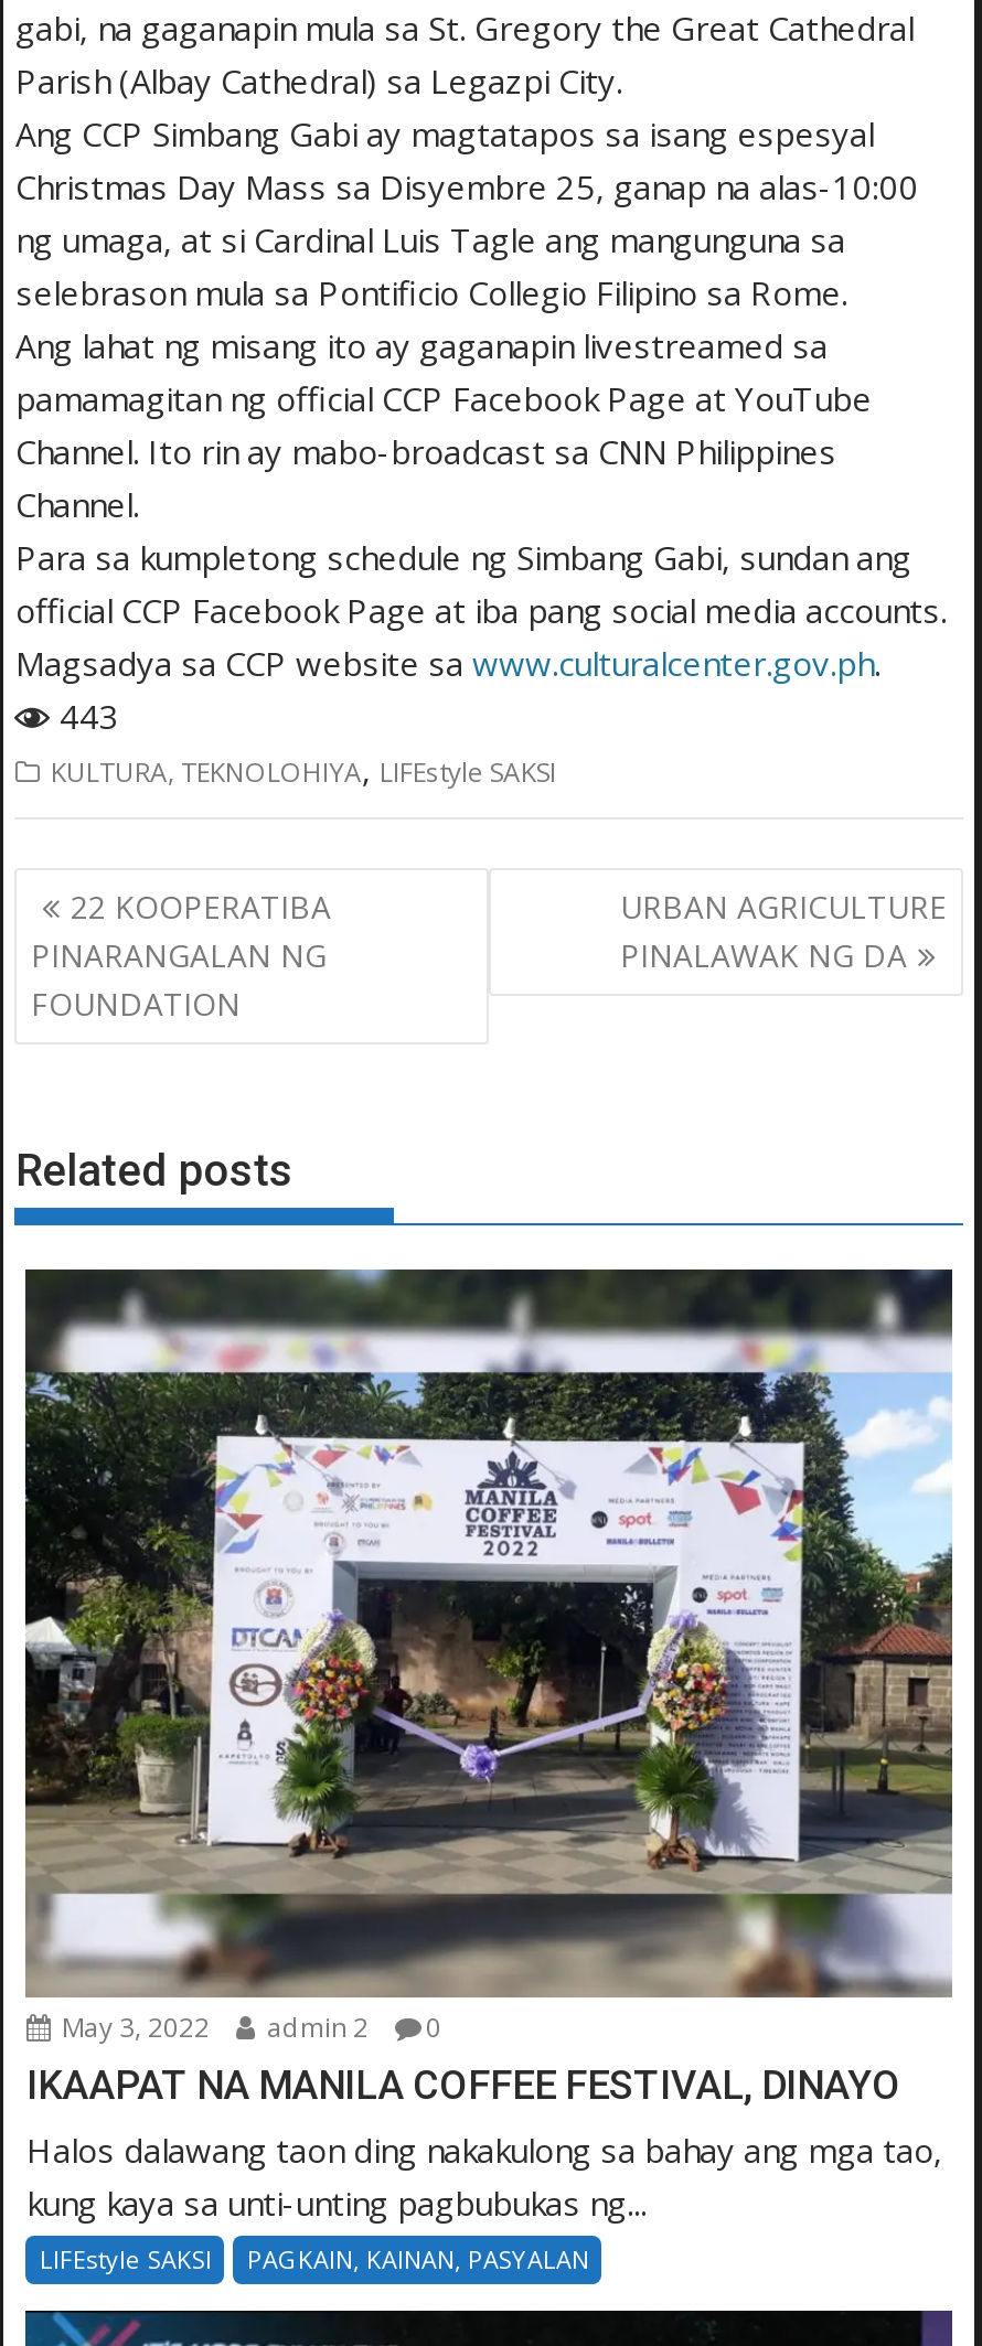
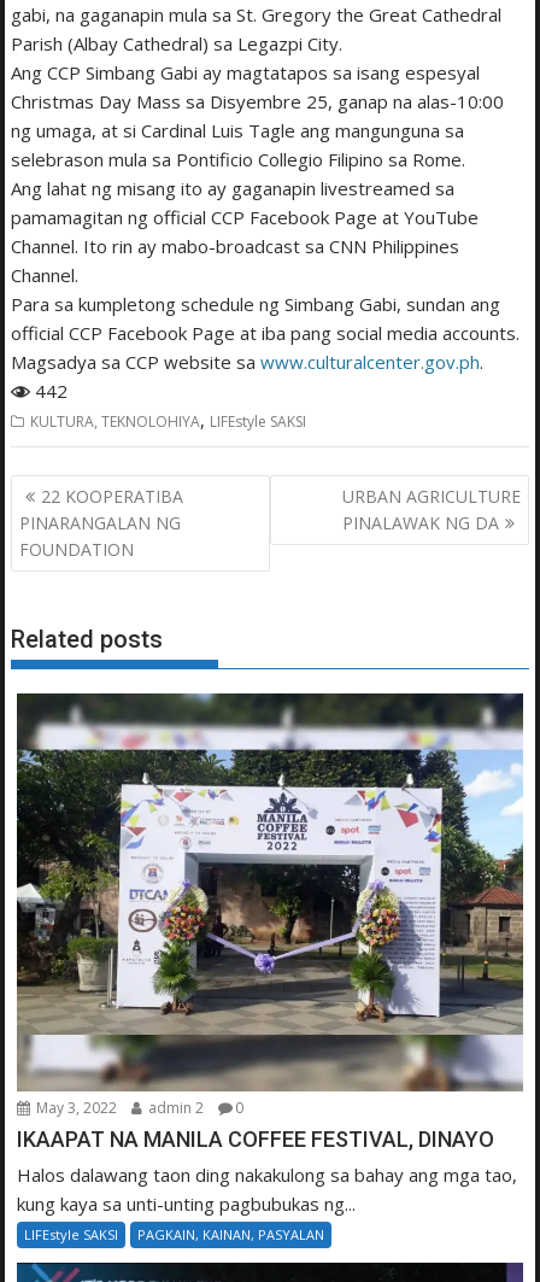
- 443
+ 442
